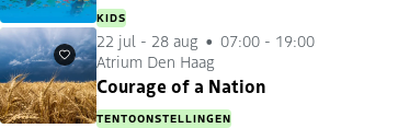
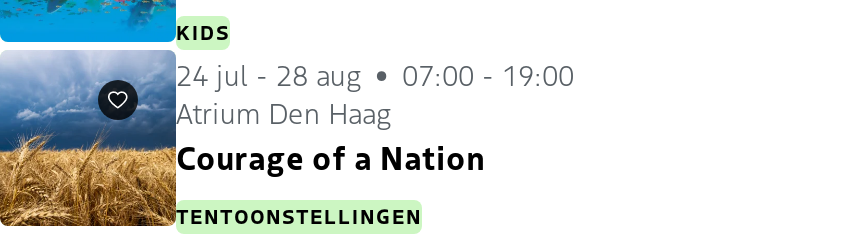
- 22 jul - 28 aug 07:00 - 19:00
+ 24 jul - 28 aug 07:00 - 19:00
